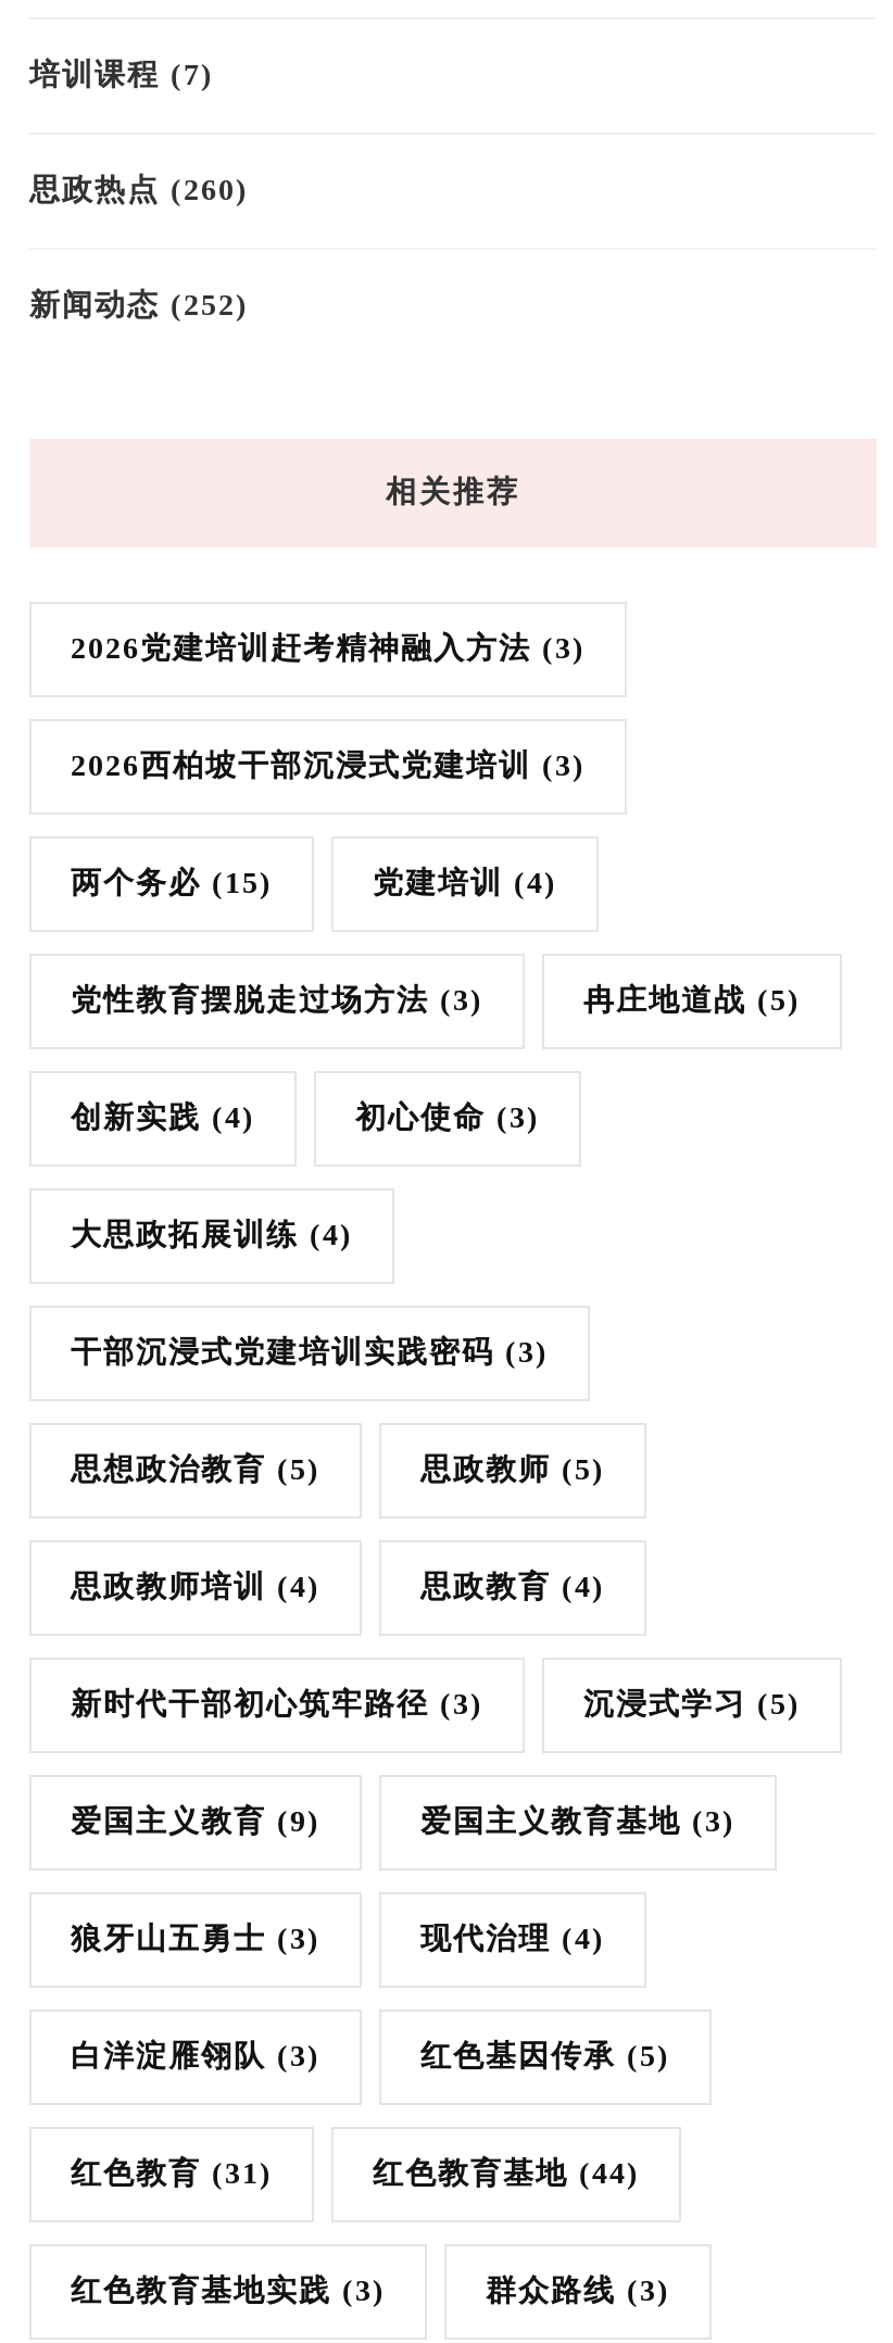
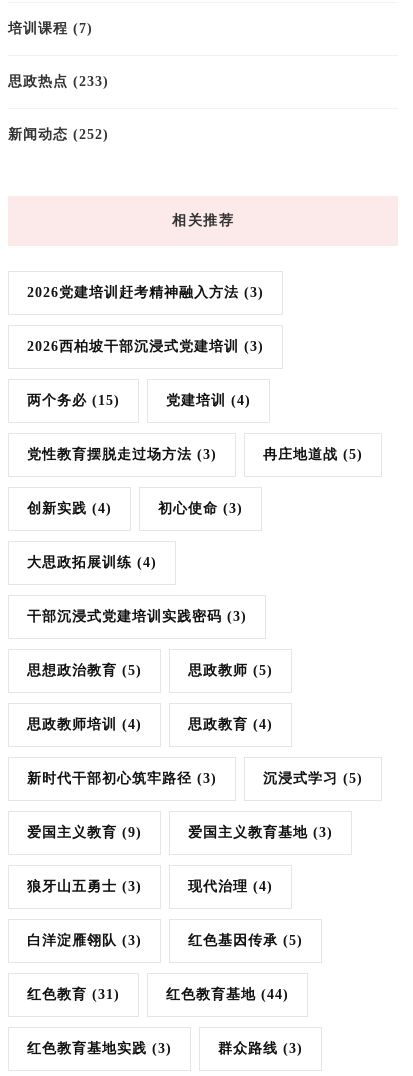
- 思政热点(260)
+ 思政热点(233)
